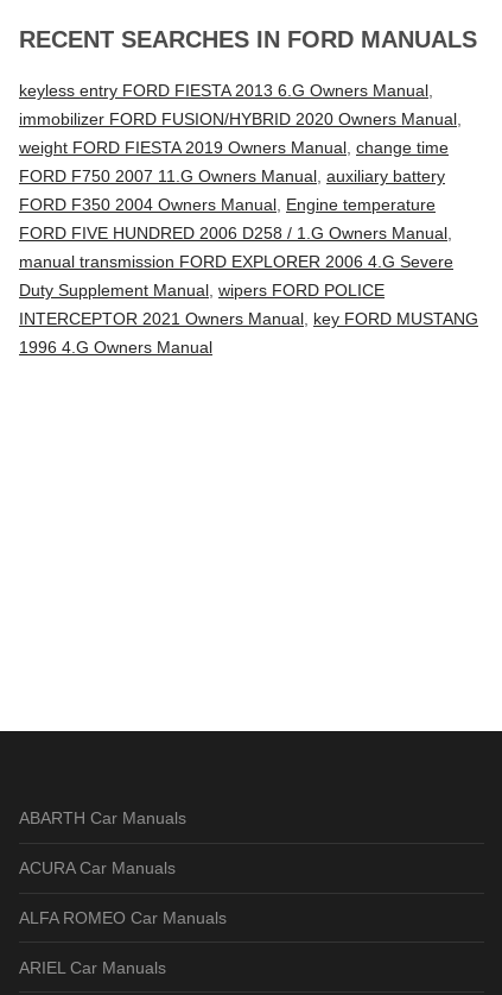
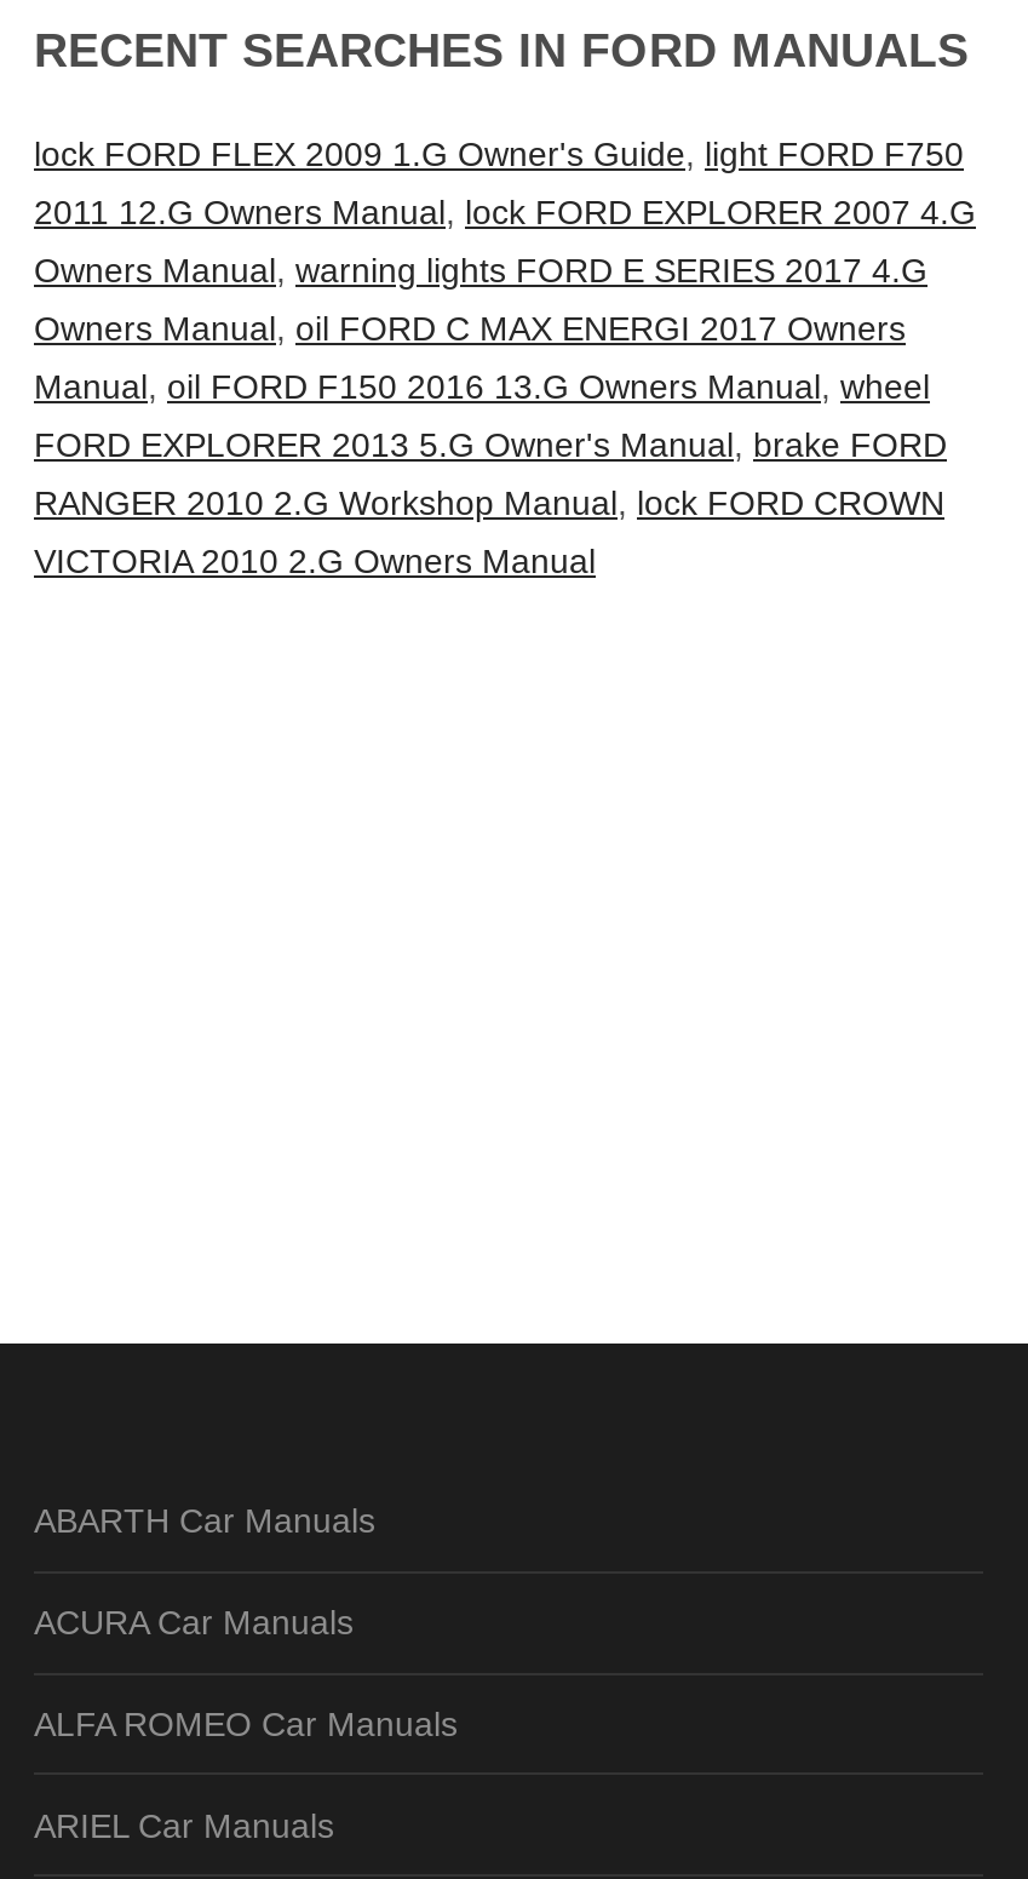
- keyless entry FORD FIESTA 2013 6.G Owners Manual,
- immobilizer FORD FUSION/HYBRID 2020 Owners Manual,
- weight FORD FIESTA 2019 Owners Manual, change time
- FORD F750 2007 11.G Owners Manual, auxiliary battery
- FORD F350 2004 Owners Manual, Engine temperature
- FORD FIVE HUNDRED 2006 D258 / 1.G Owners Manual,
- manual transmission FORD EXPLORER 2006 4.G Severe
- Duty Supplement Manual, wipers FORD POLICE
- INTERCEPTOR 2021 Owners Manual, key FORD MUSTANG
- 1996 4.G Owners Manual
+ lock FORD FLEX 2009 1.G Owner's Guide, light FORD F750
+ 2011 12.G Owners Manual, lock FORD EXPLORER 2007 4.G
+ Owners Manual, warning lights FORD E SERIES 2017 4.G
+ Owners Manual, oil FORD C MAX ENERGI 2017 Owners
+ Manual, oil FORD F150 2016 13.G Owners Manual, wheel
+ FORD EXPLORER 2013 5.G Owner's Manual, brake FORD
+ RANGER 2010 2.G Workshop Manual, lock FORD CROWN
+ VICTORIA 2010 2.G Owners Manual
